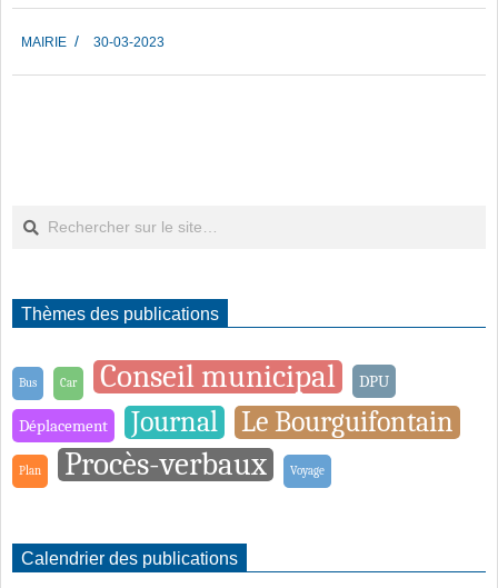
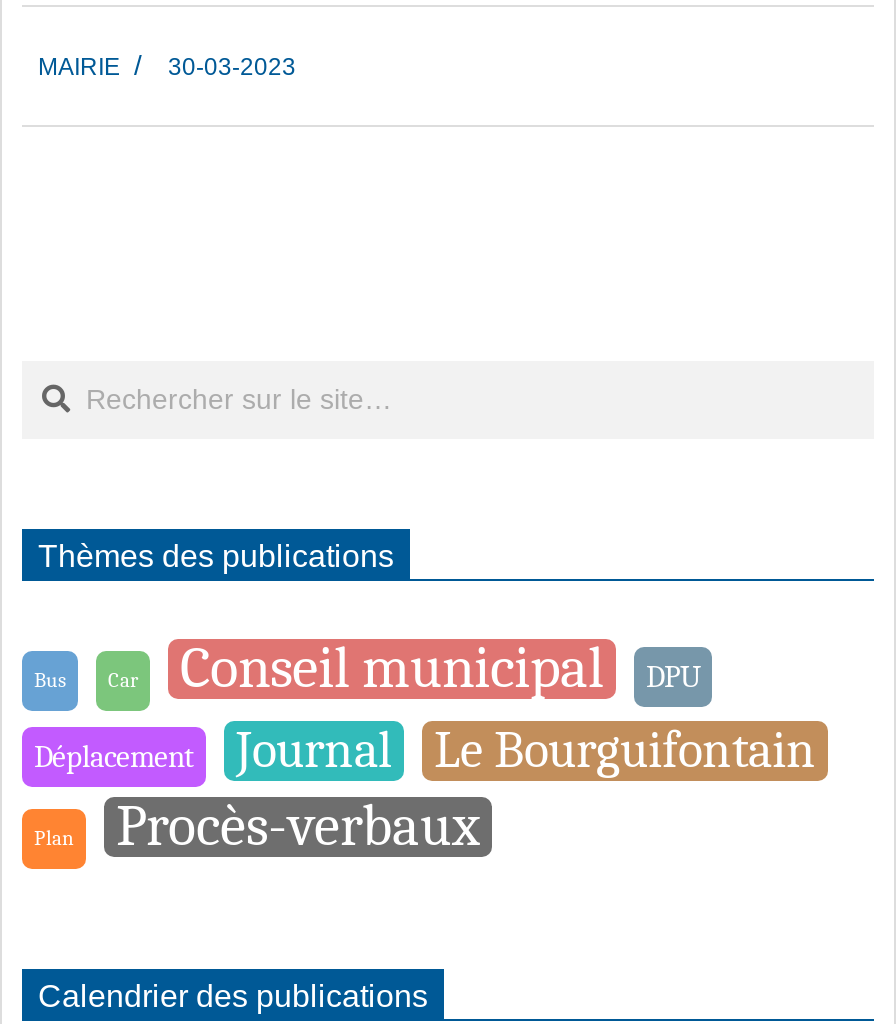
- Voyage
